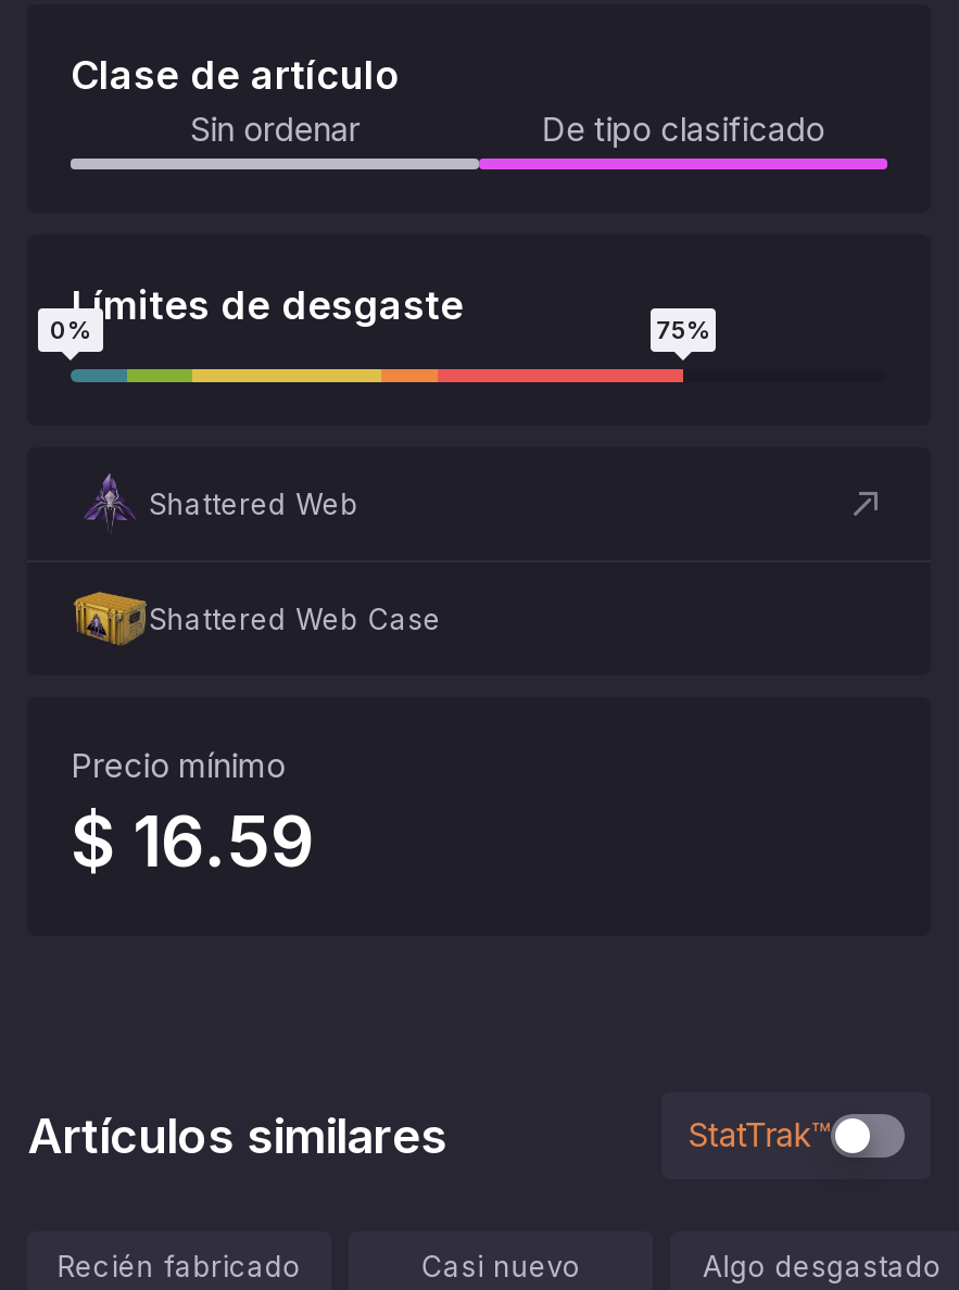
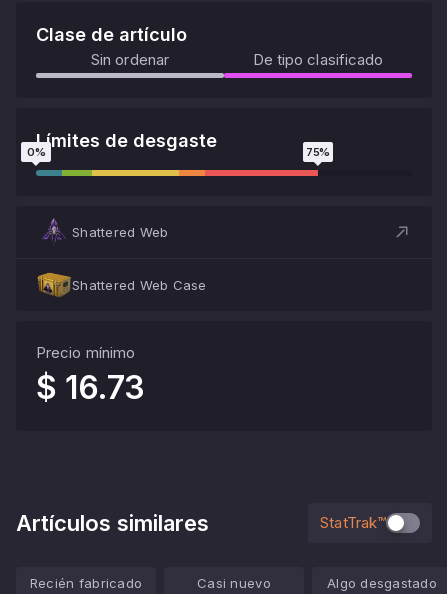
- $ 16.59
+ $ 16.73
